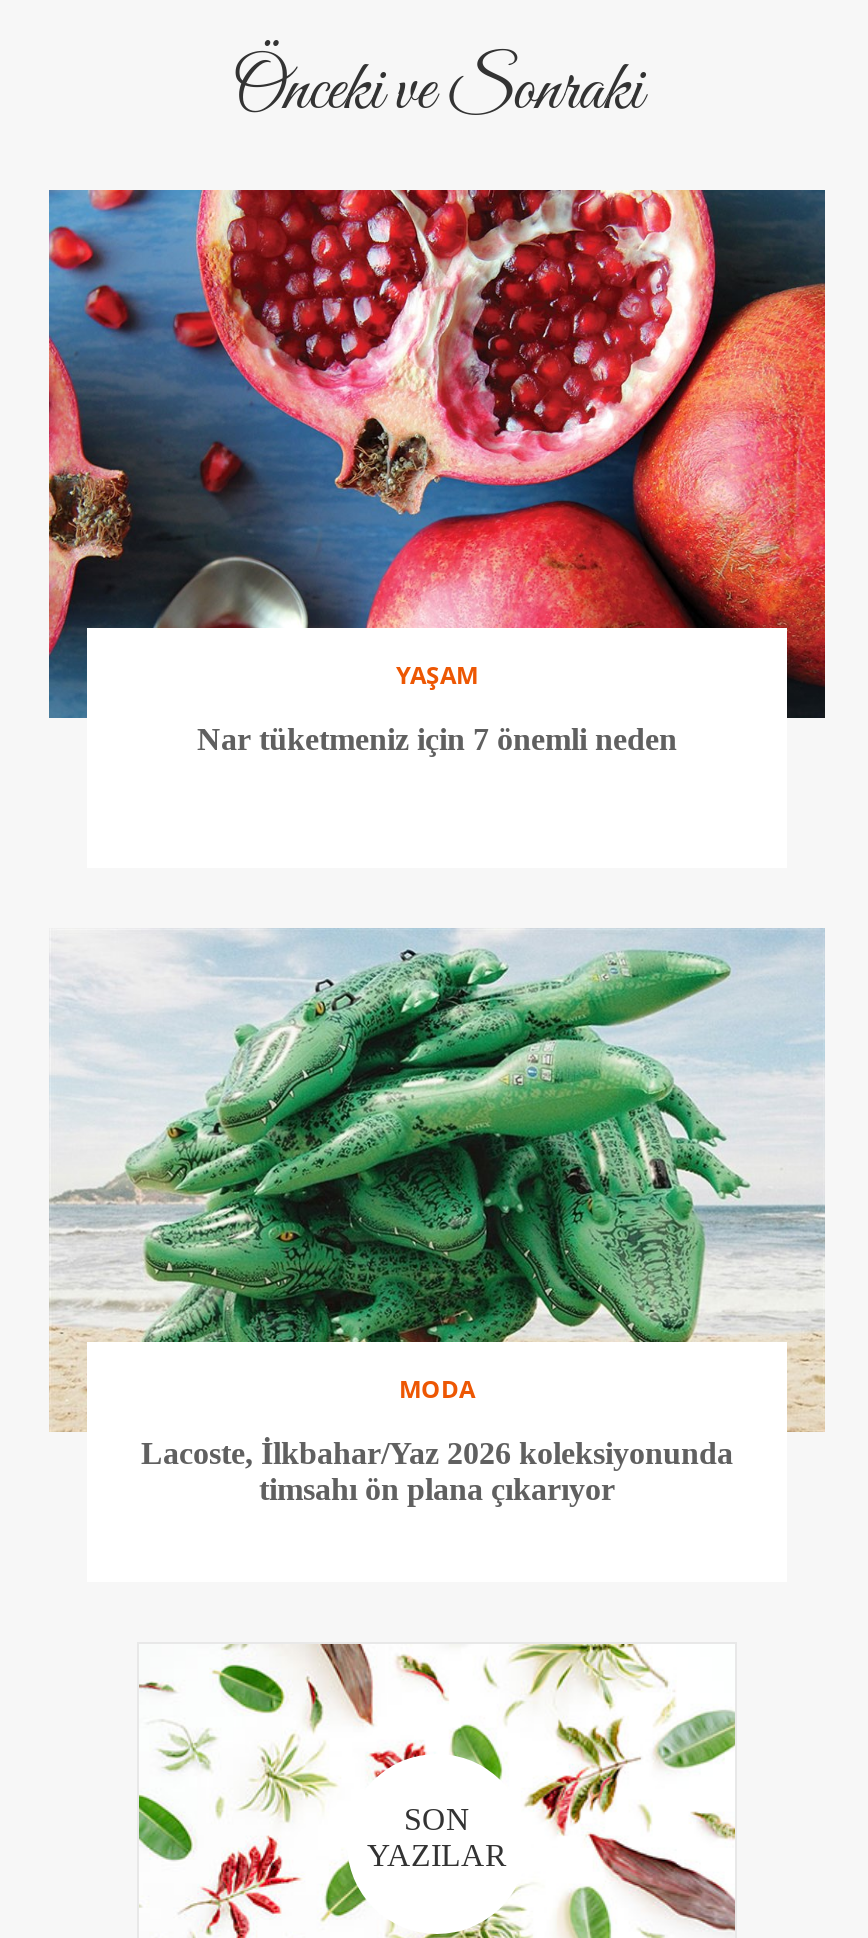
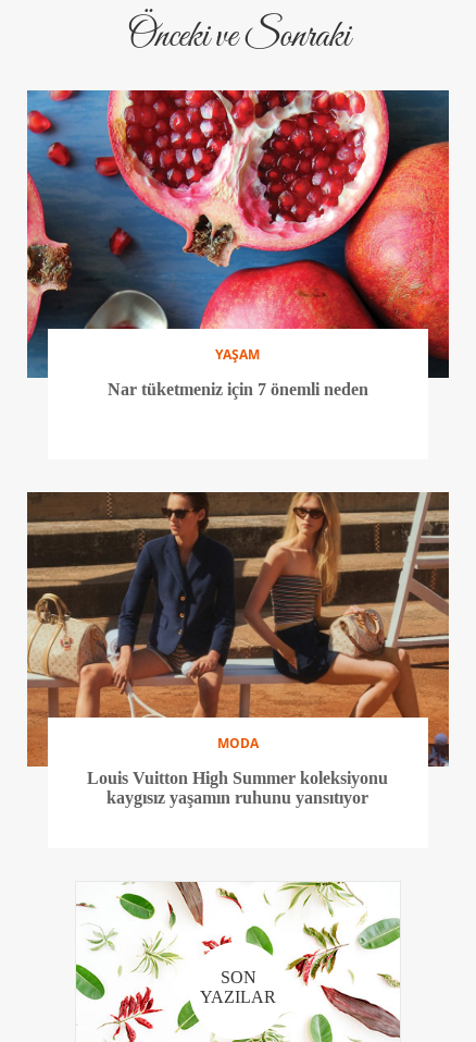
- [image]
- Lacoste, İlkbahar/Yaz 2026 koleksiyonunda
- timsahı ön plana çıkarıyor
+ [image]
+ Louis Vuitton High Summer koleksiyonu
+ kaygısız yaşamın ruhunu yansıtıyor
